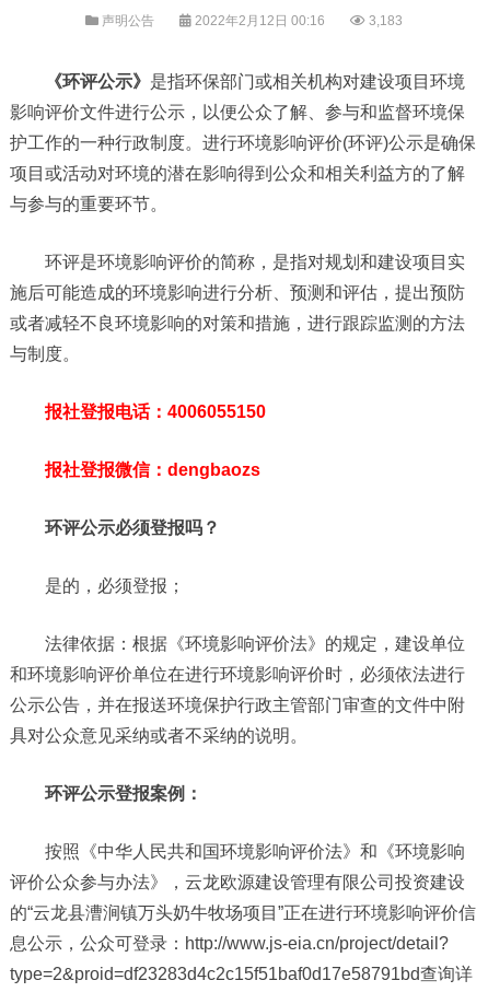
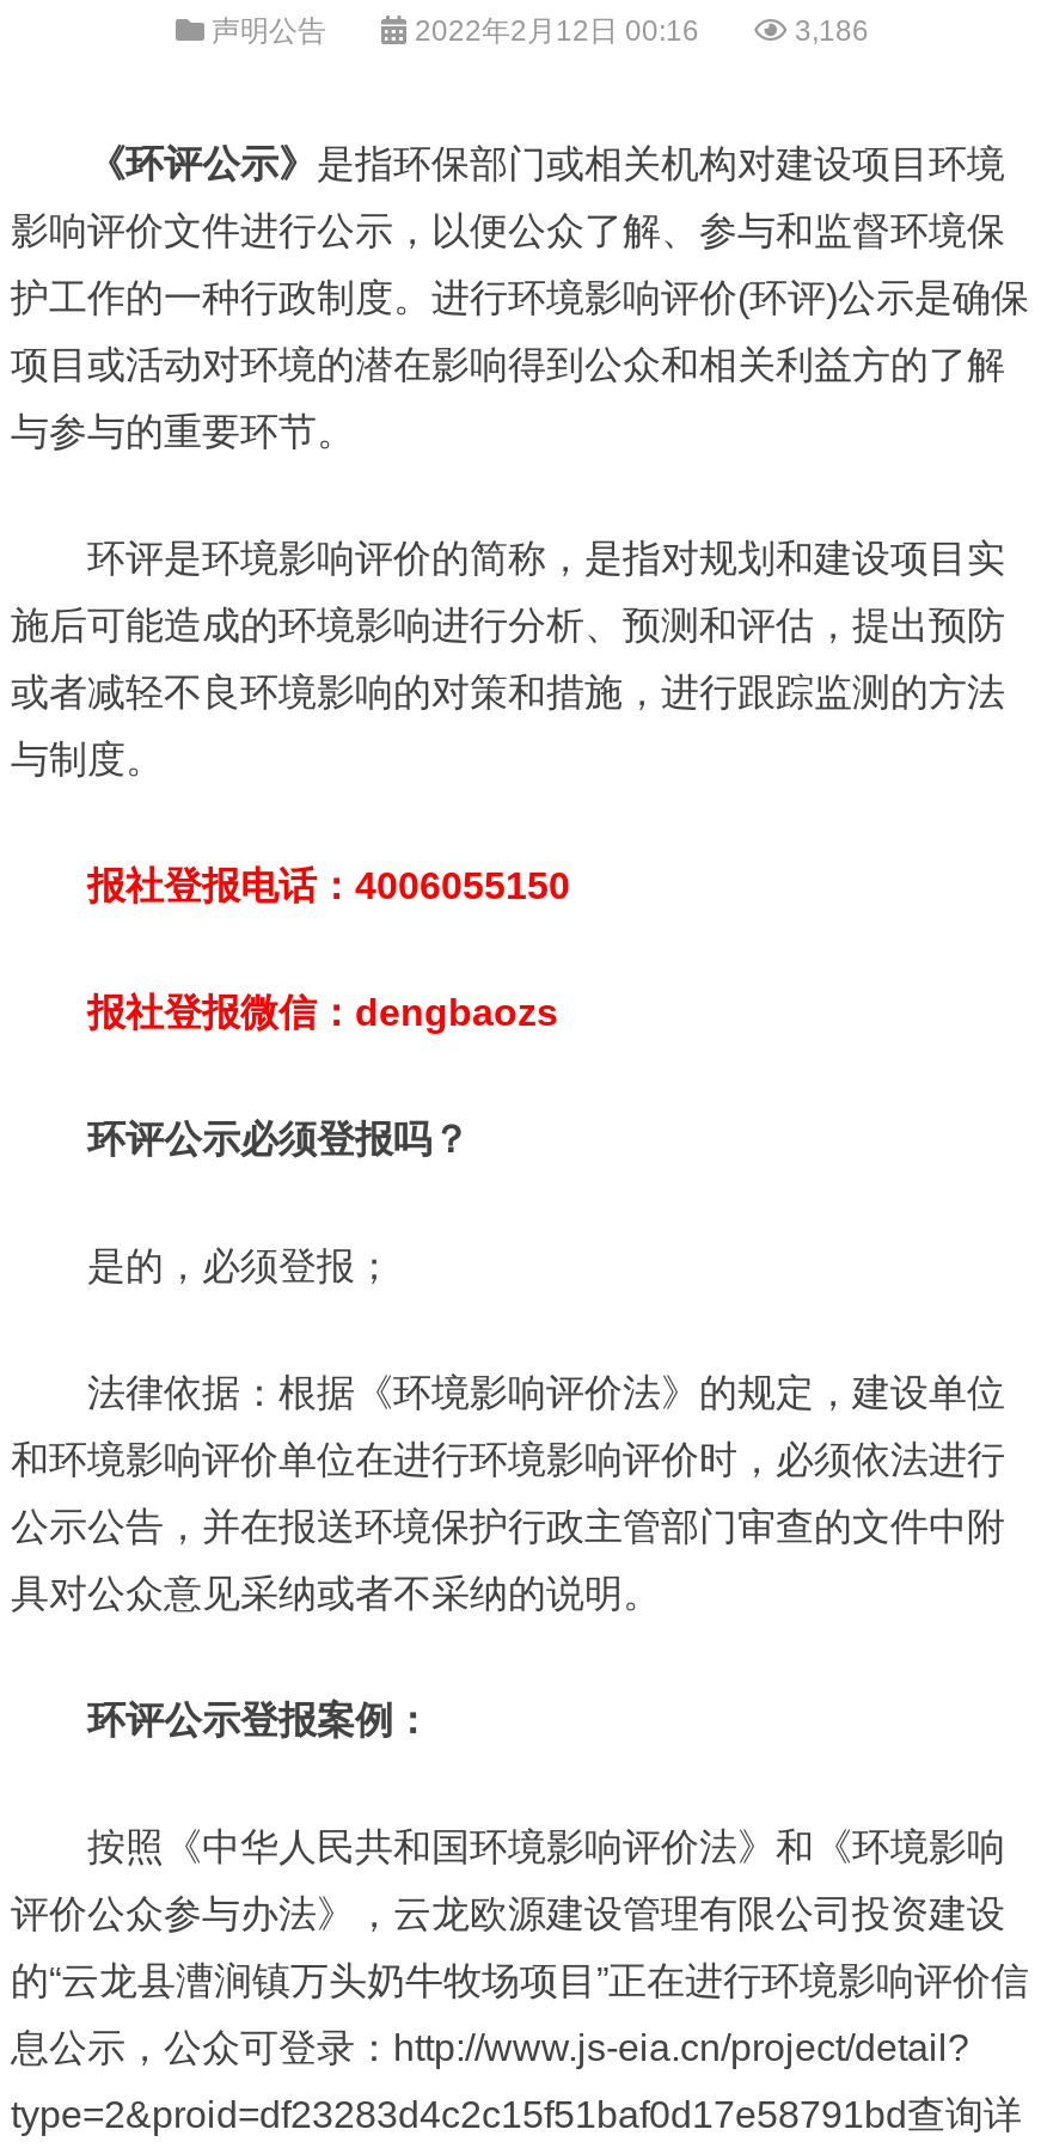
- 3,183
+ 3,186
